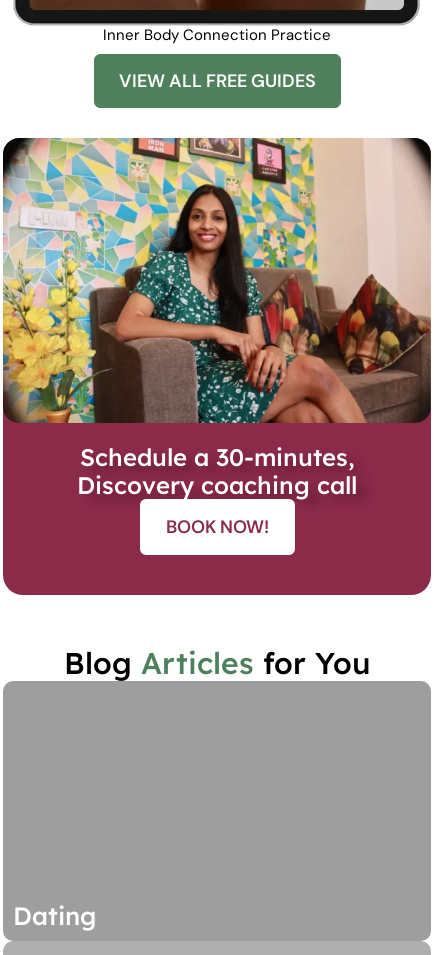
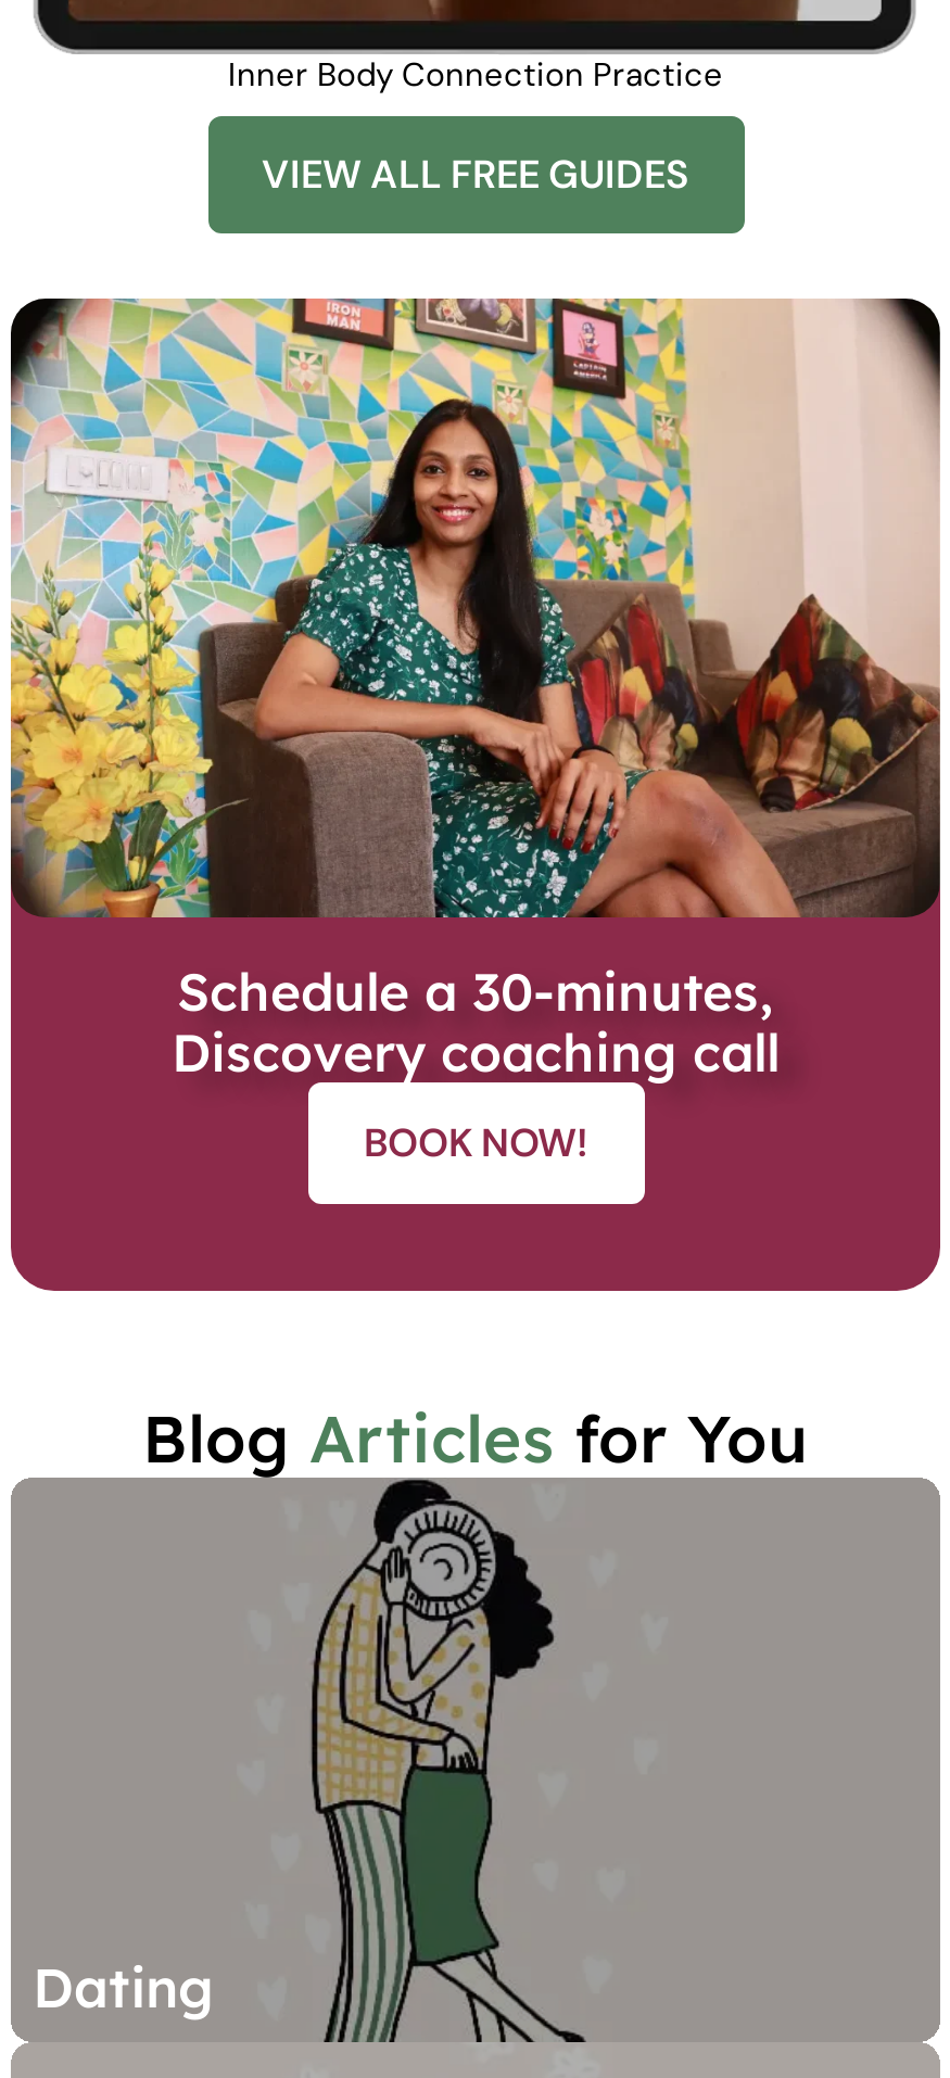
+ [image]
